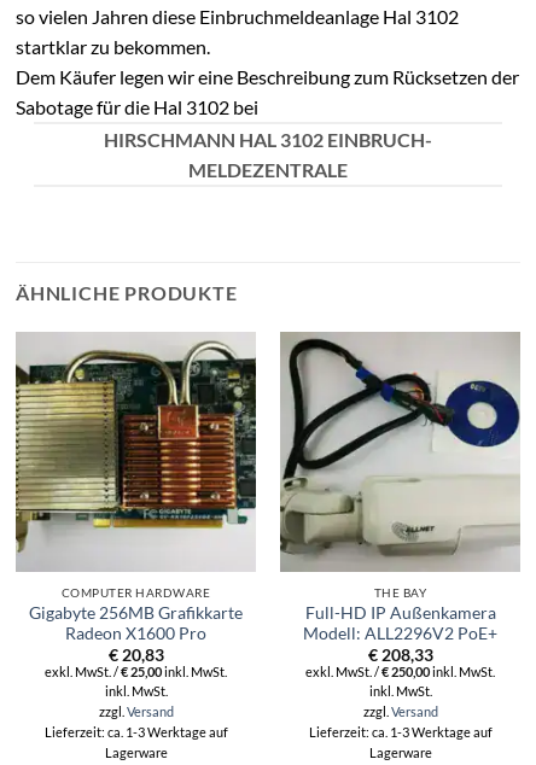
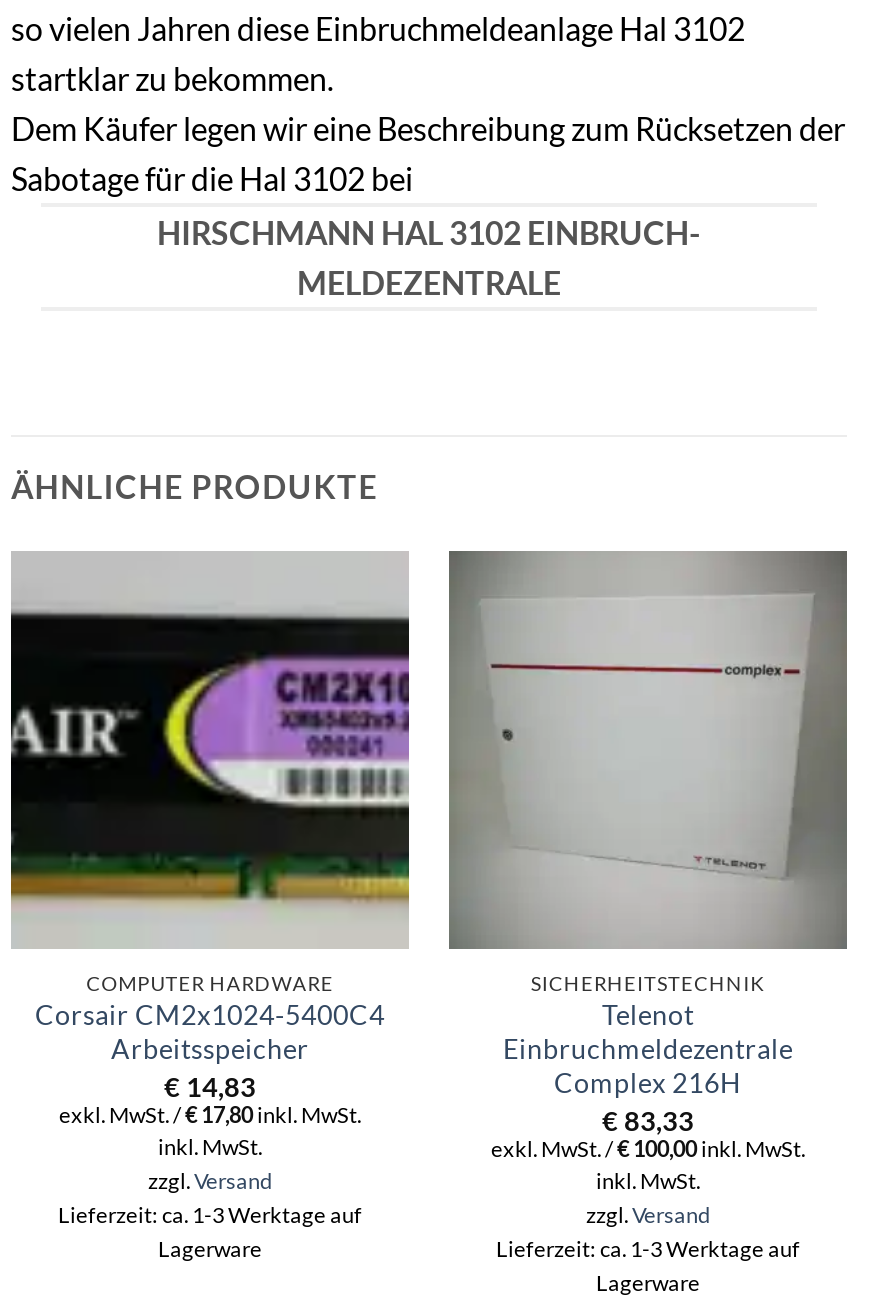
- [image]
- Gigabyte 256MB Grafikkarte
- Radeon X1600 Pro
- €20,83
- exkl. MwSt. /€25,00 inkl. MwSt.
+ [image]
+ Corsair CM2x1024-5400C4
+ Arbeitsspeicher
+ €14,83
+ exkl. MwSt. /€17,80 inkl. MwSt.

- [image]
- THE BAY
- Full-HD IP Außenkamera
- Modell: ALL2296V2 PoE+
- €208,33
- exkl. MwSt. /€250,00 inkl. MwSt.
+ [image]
+ SICHERHEITSTECHNIK
+ Telenot
+ Einbruchmeldezentrale
+ Complex 216H
+ €83,33
+ exkl. MwSt. /€100,00 inkl. MwSt.
